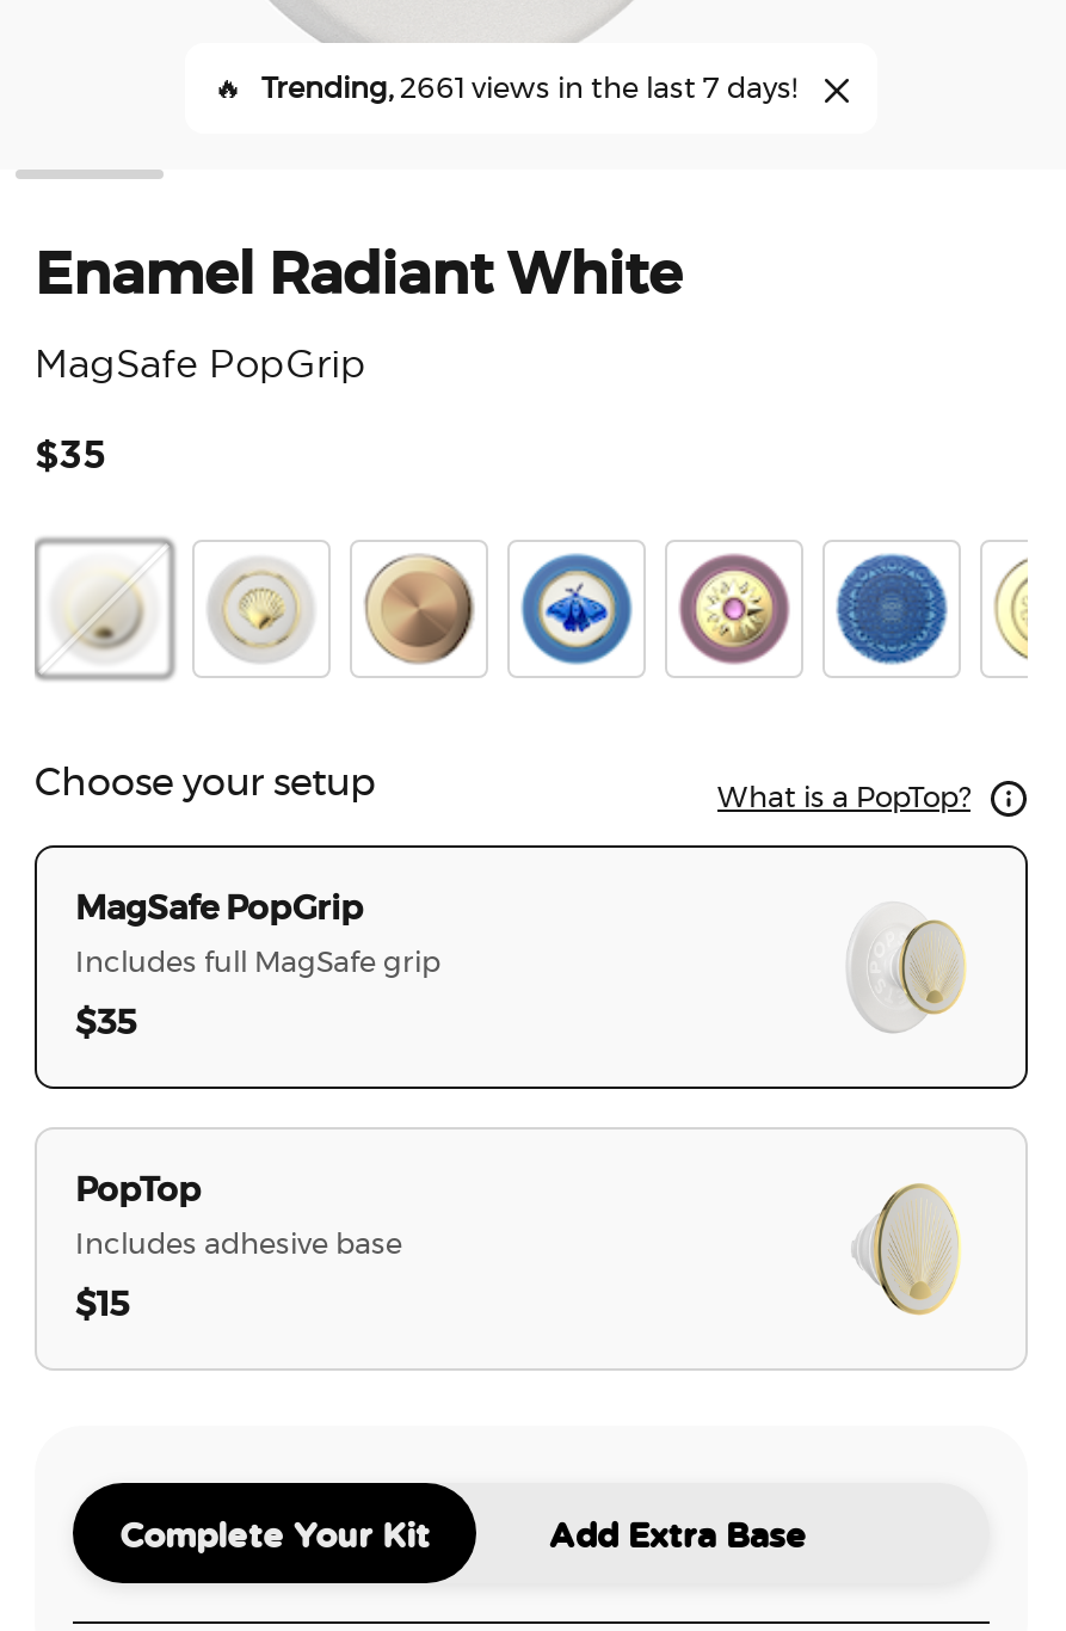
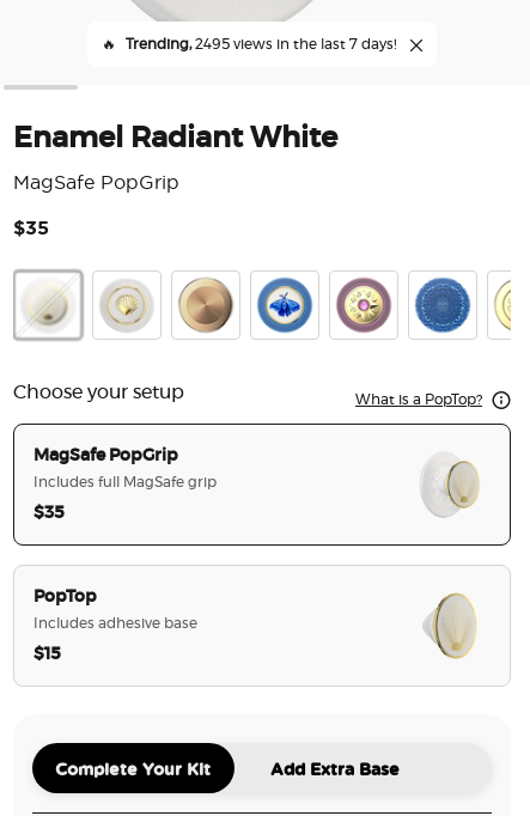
- Trending, 2661 views in the last 7 days!
+ Trending, 2495 views in the last 7 days!
